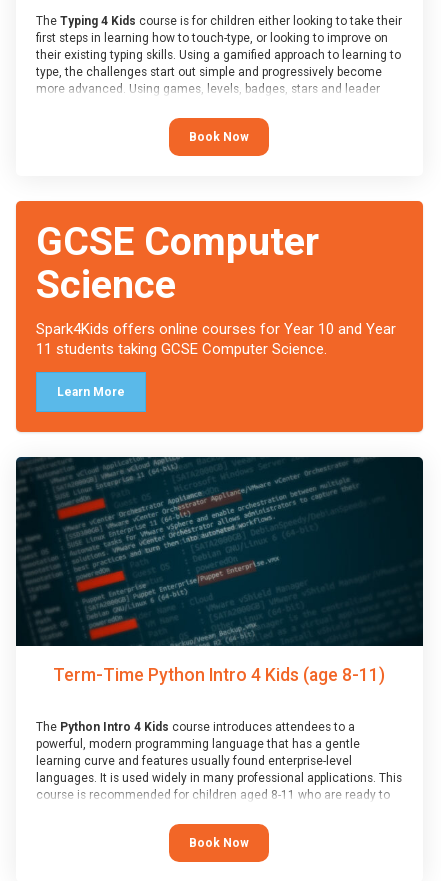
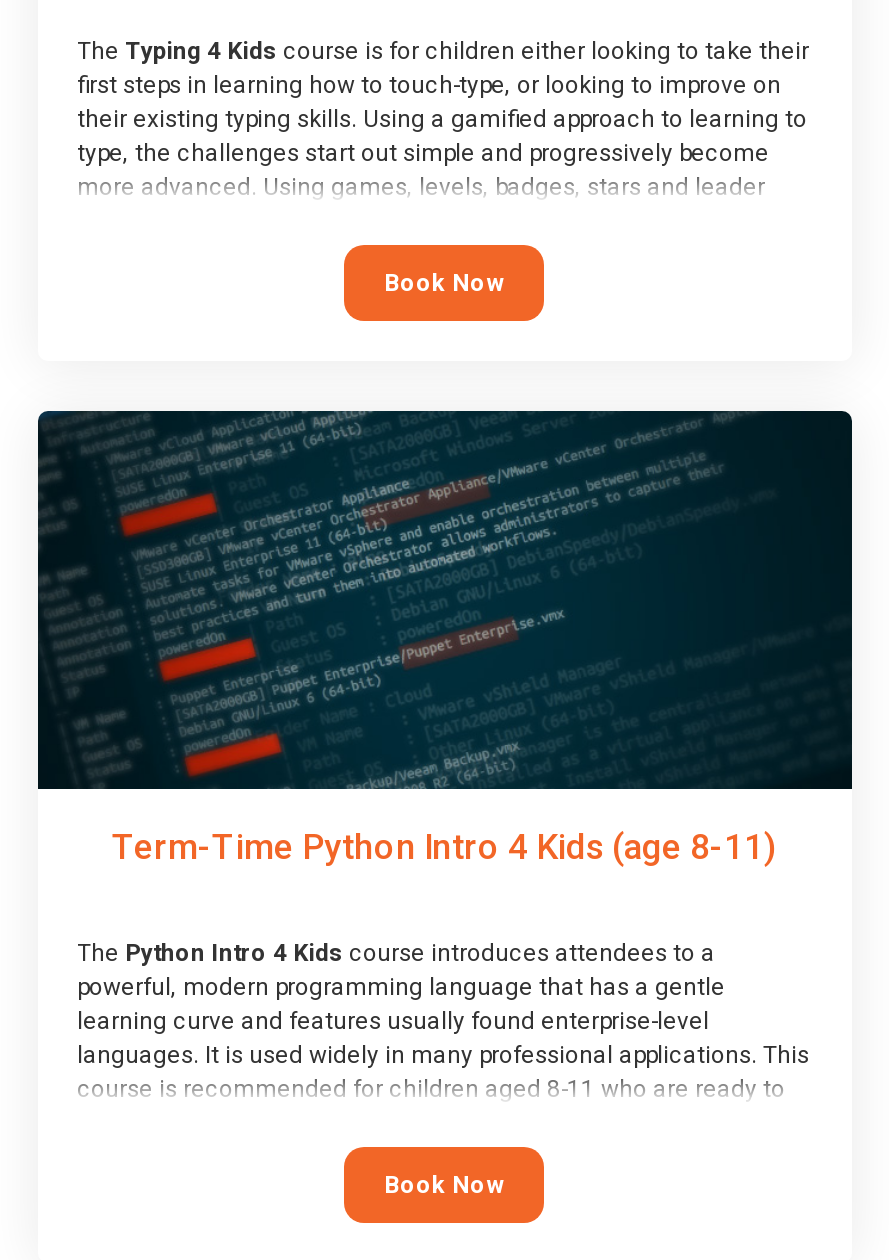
- [image]
- GCSE Computer
- Science
- Spark4Kids offers online courses for Year 10 and Year
- 11 students taking GCSE Computer Science.
- Learn More
